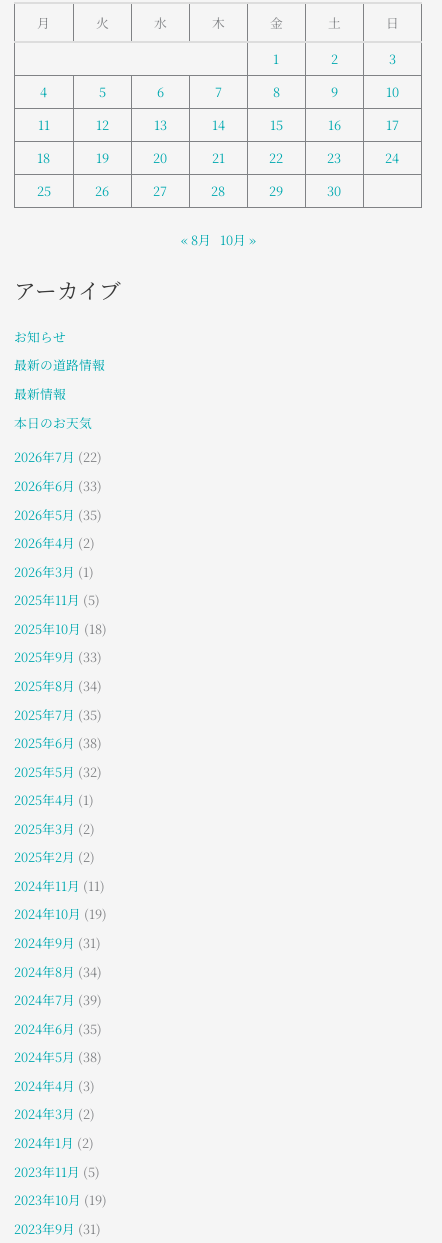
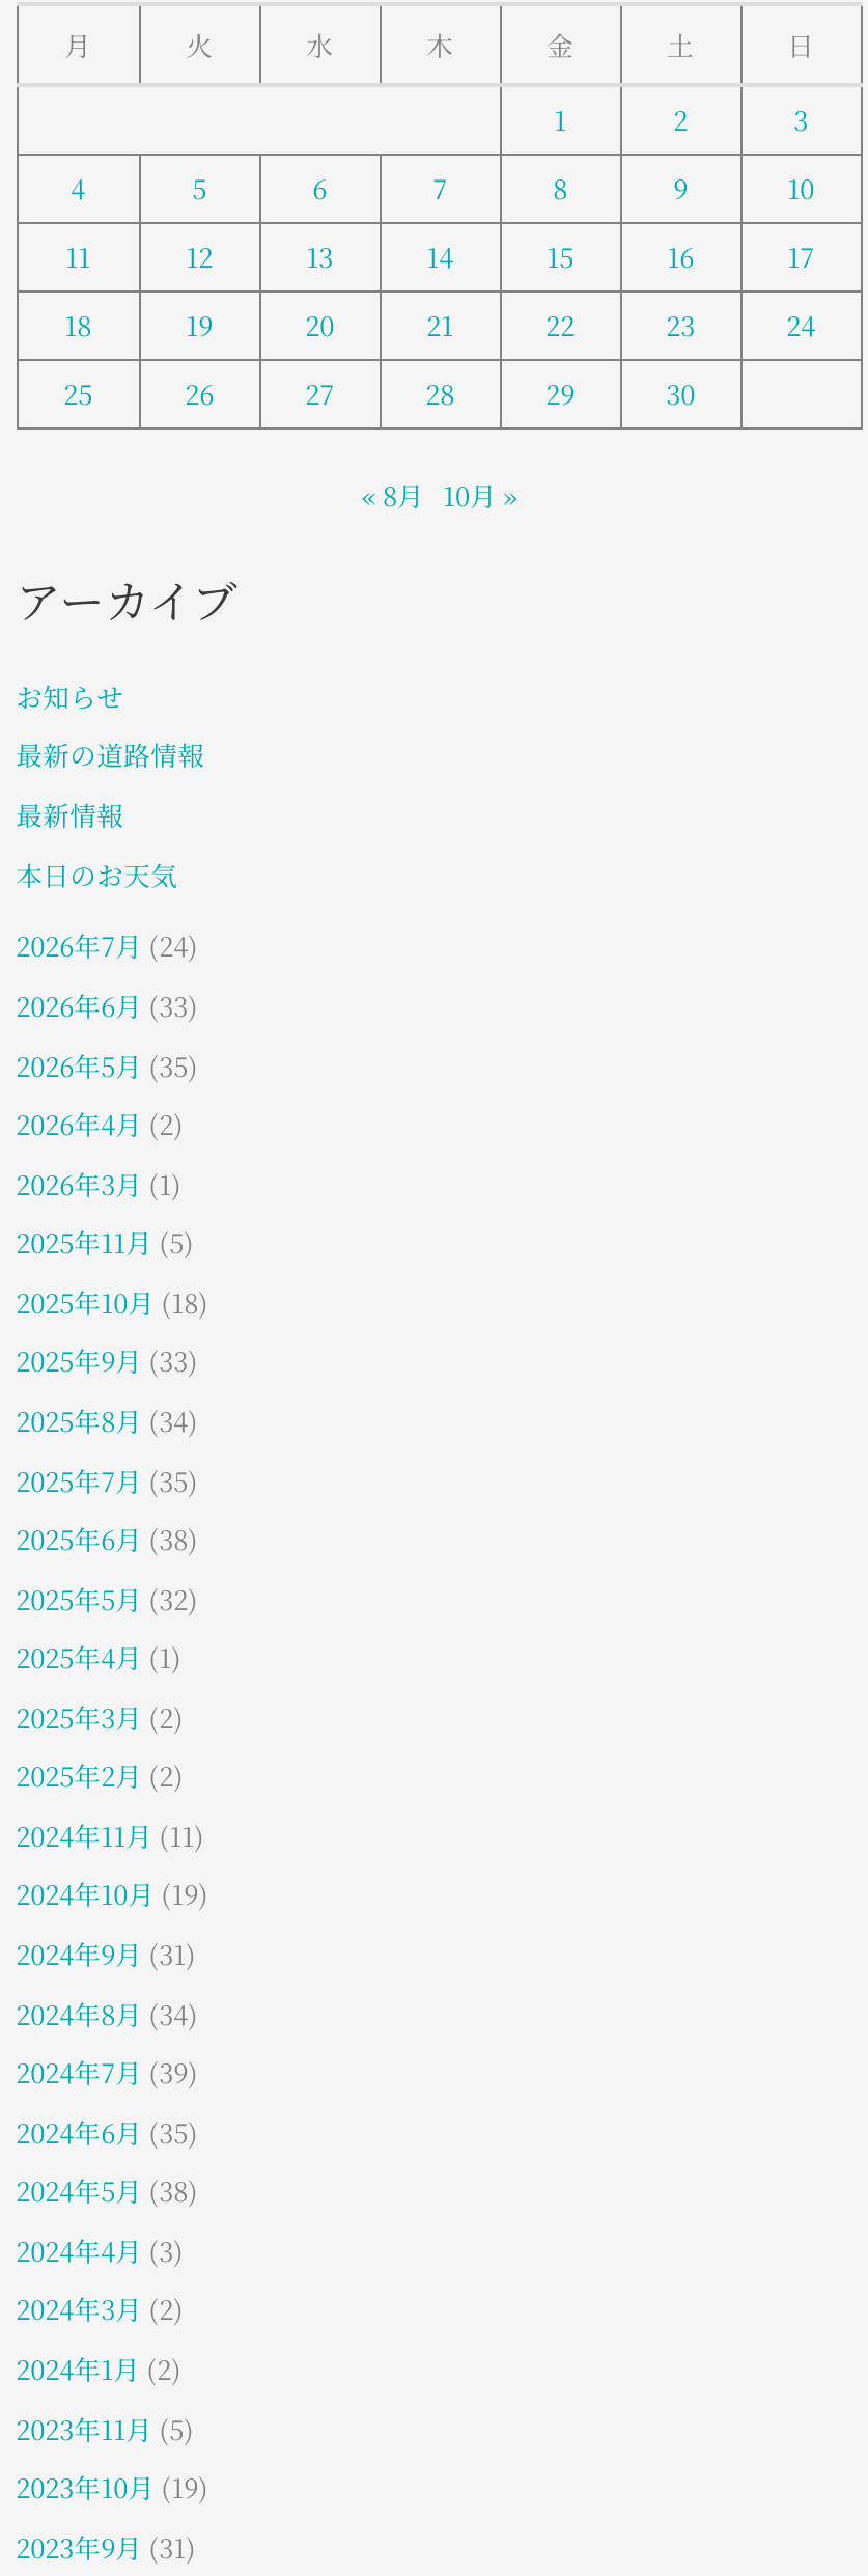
- 2026年7月(22)
+ 2026年7月(24)
